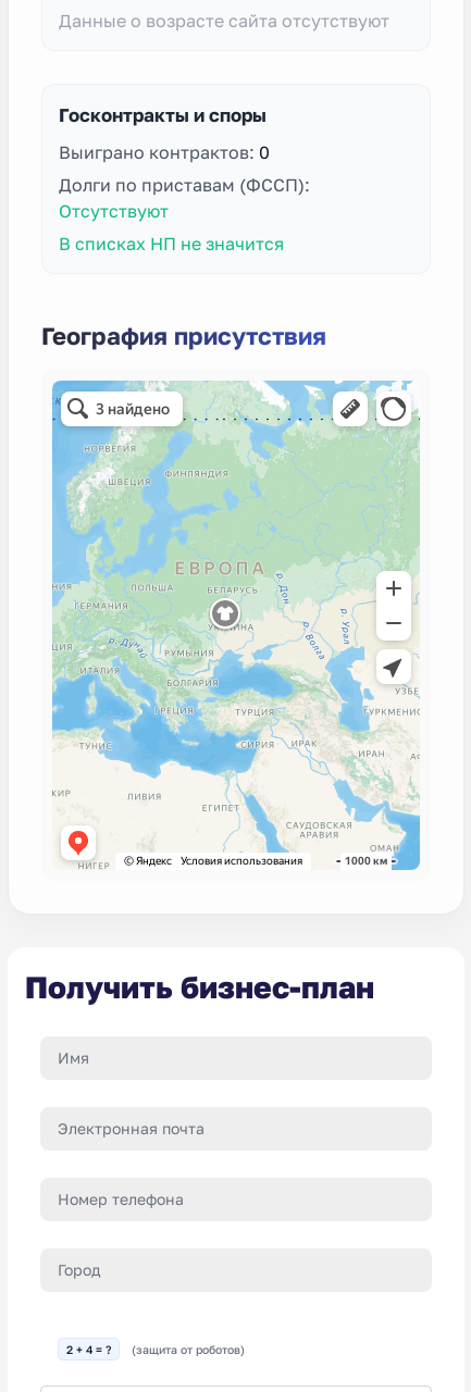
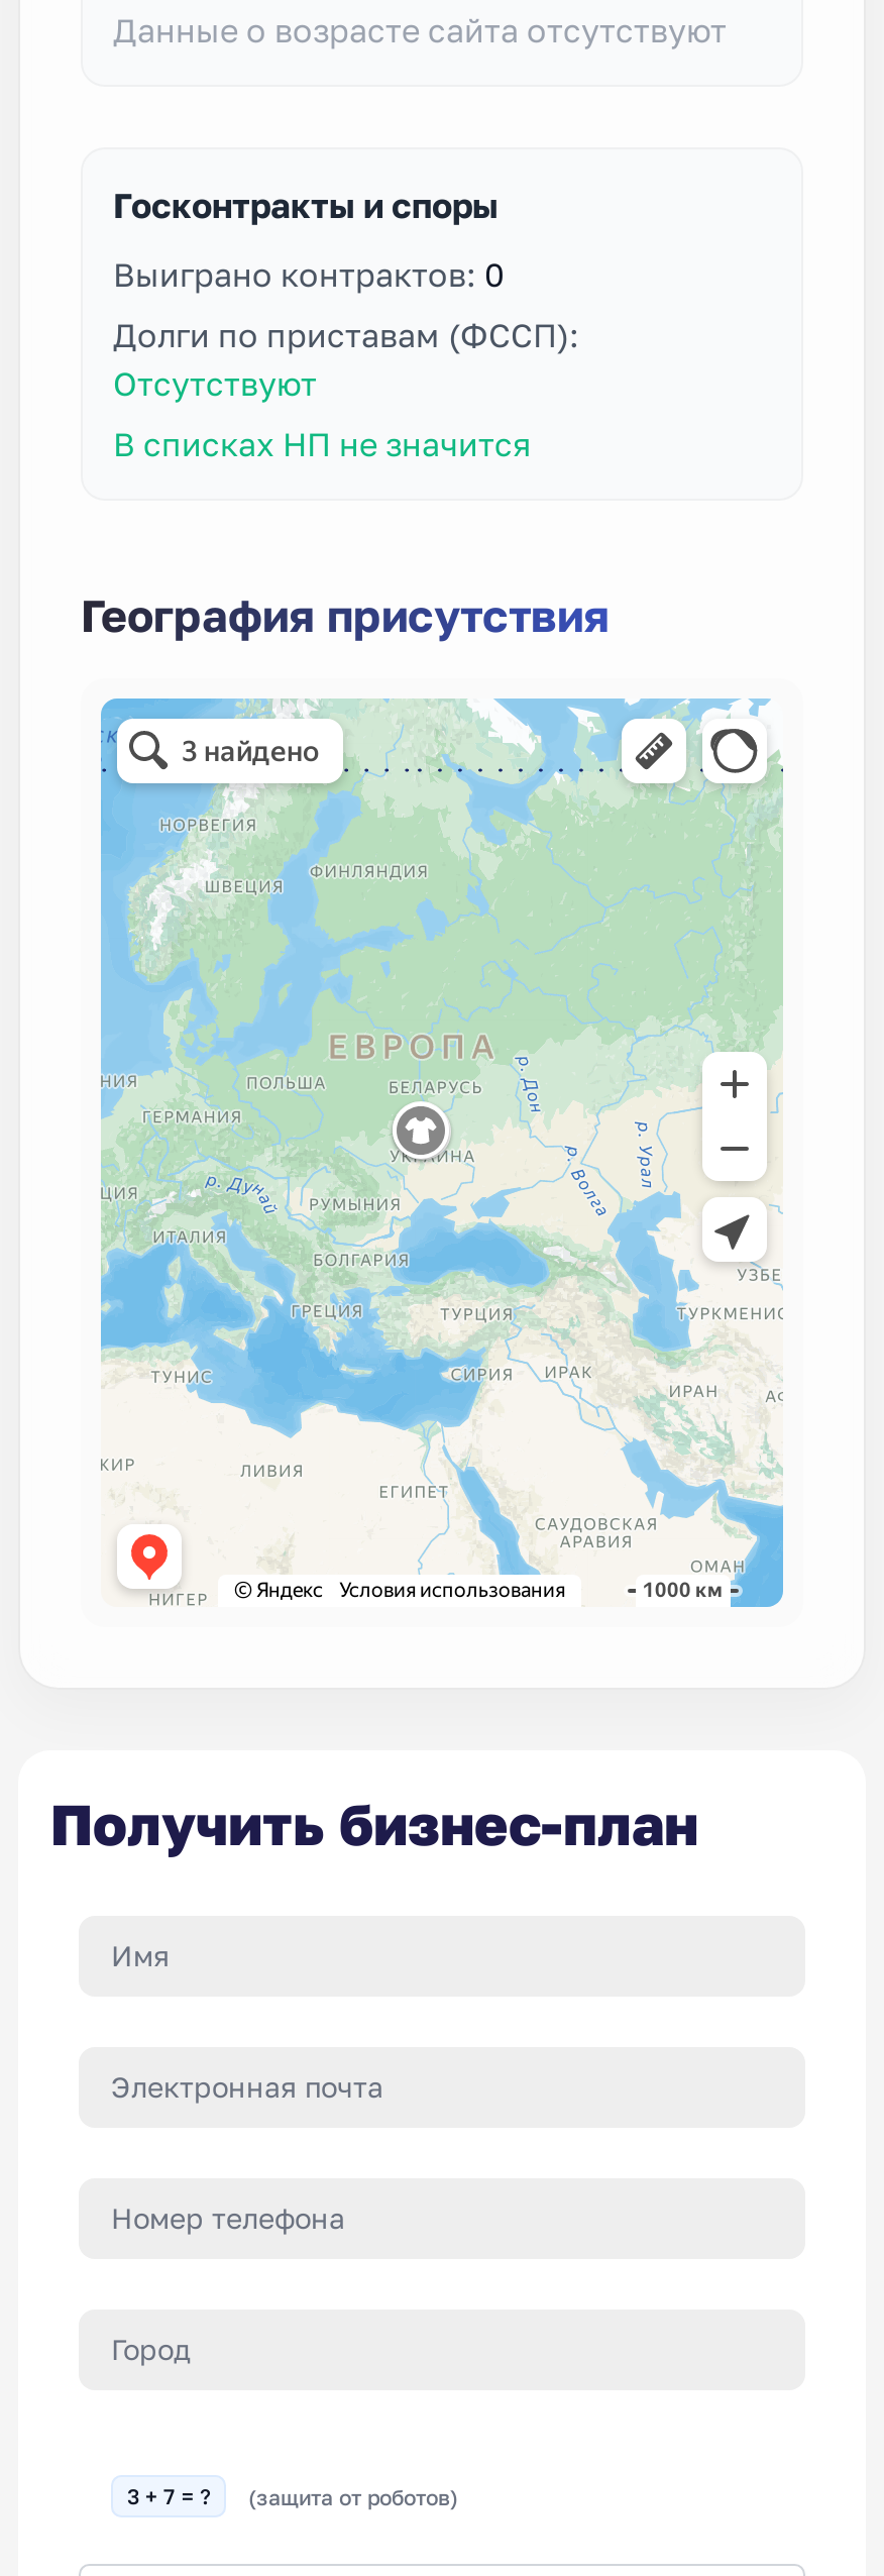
- 2 + 4 = ? (защита от роботов)
+ 3 + 7 = ? (защита от роботов)
